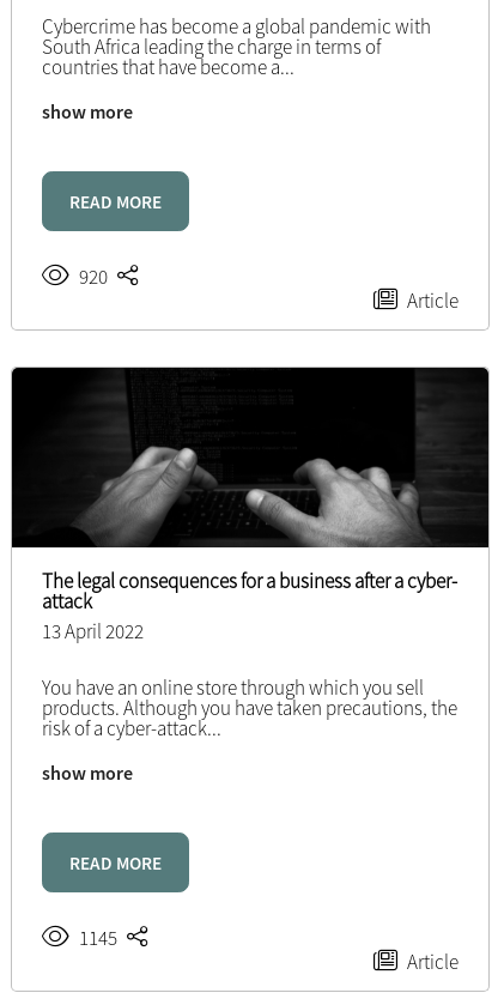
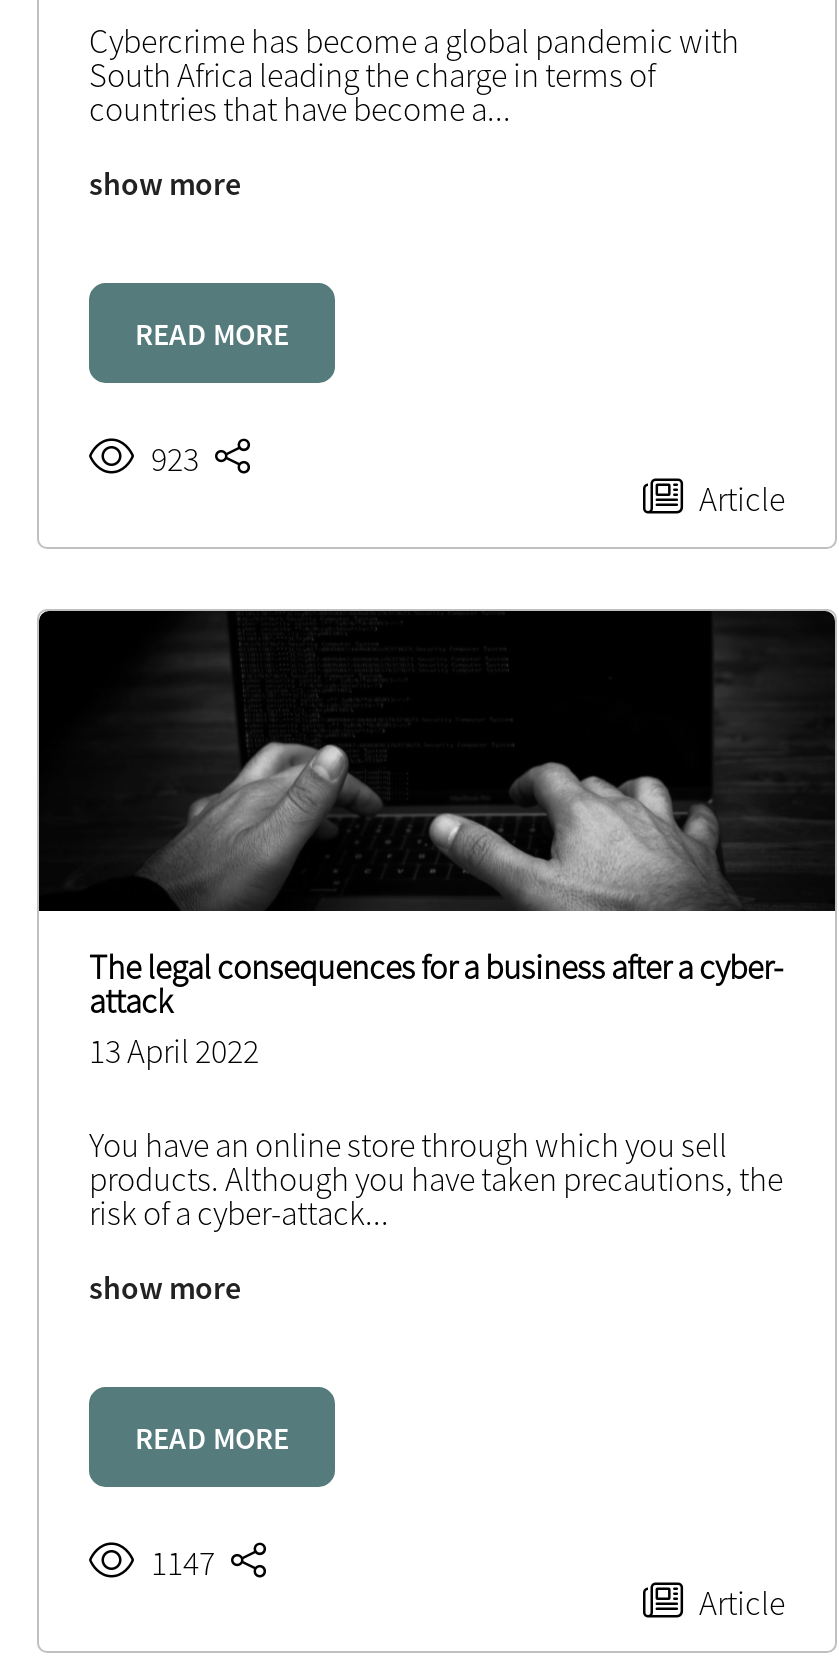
- 920
+ 923

- 1145
+ 1147
